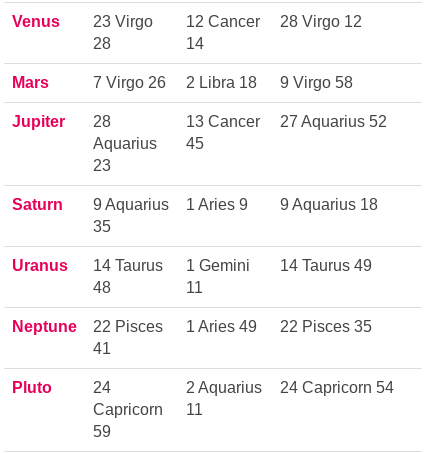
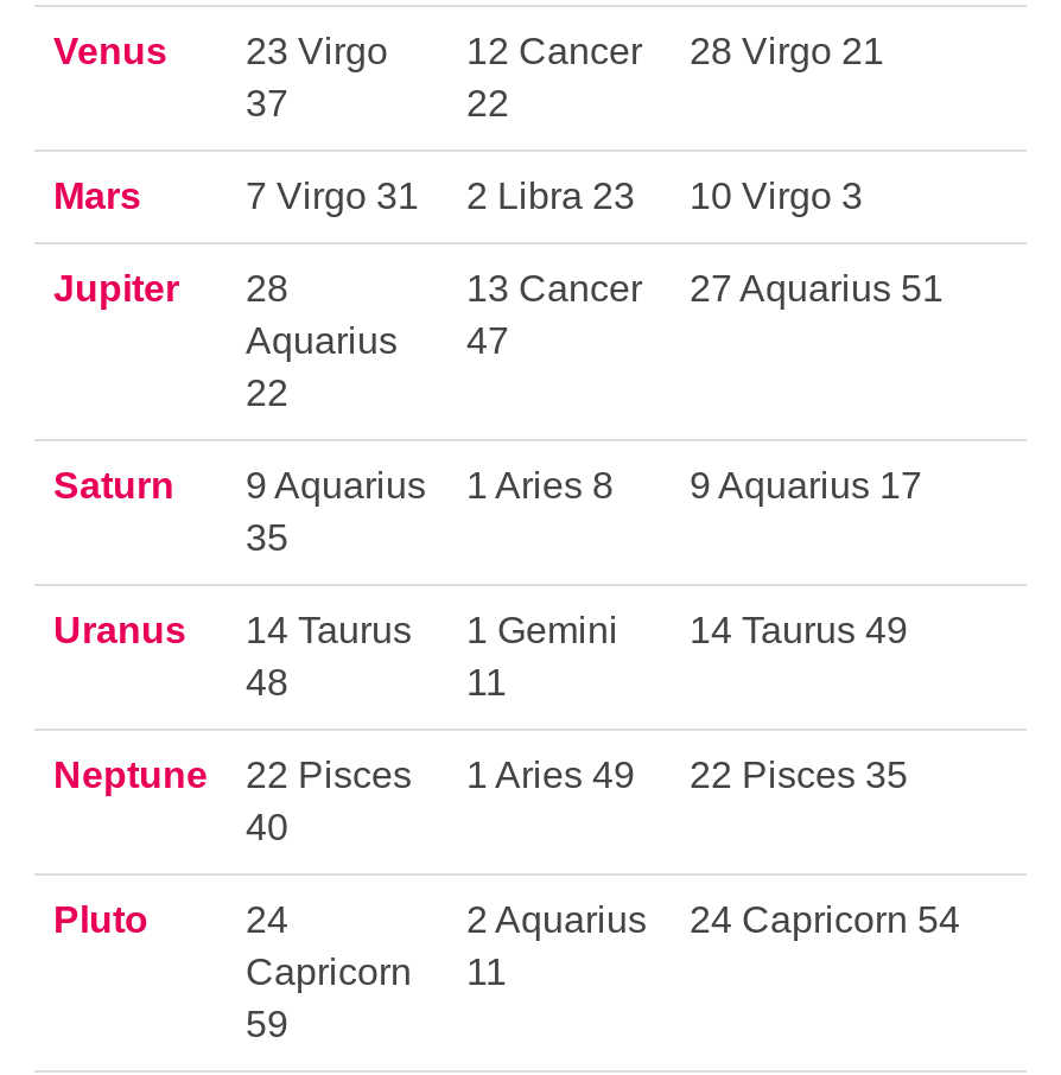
- Venus 23 Virgo 12 Cancer 28 Virgo 12
+ Venus 23 Virgo 12 Cancer 28 Virgo 21

- 28
+ 37

- 14
+ 22

- 7 Virgo 26
+ 7 Virgo 31

- 2 Libra 18
+ 2 Libra 23

- 9 Virgo 58
+ 10 Virgo 3

- 13 Cancer 27 Aquarius 52
+ 13 Cancer 27 Aquarius 51

- Aquarius 45
+ Aquarius 47

- 23
+ 22

- 1 Aries 9
+ 1 Aries 8

- 9 Aquarius 18
+ 9 Aquarius 17

- 41
+ 40
